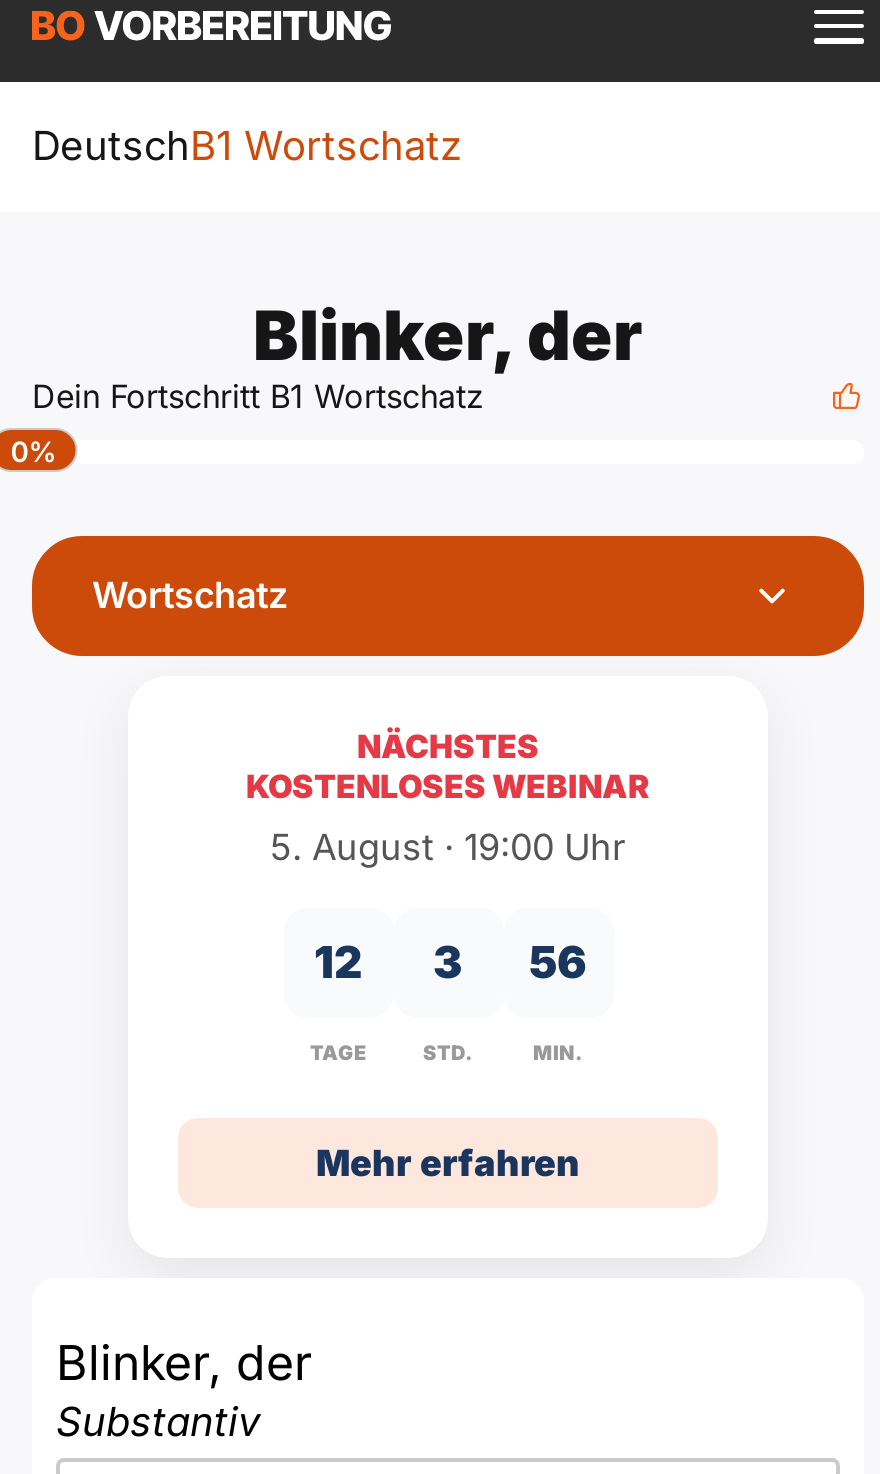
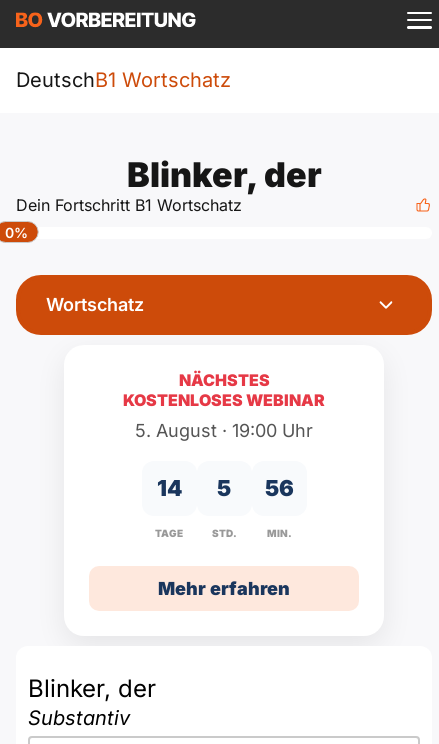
- 12
+ 14

- 3
+ 5
